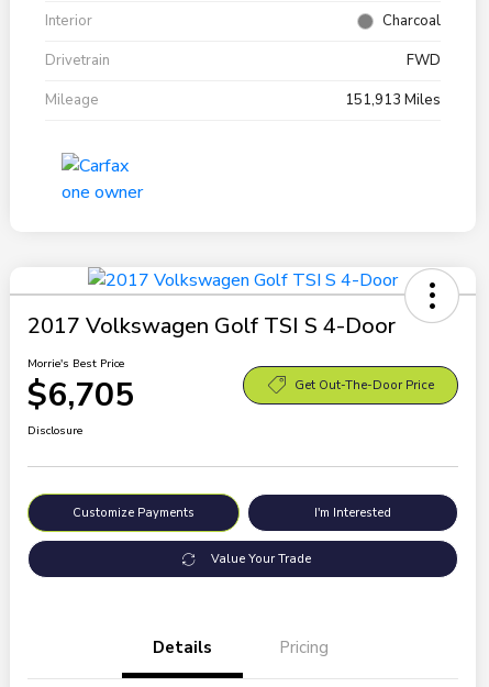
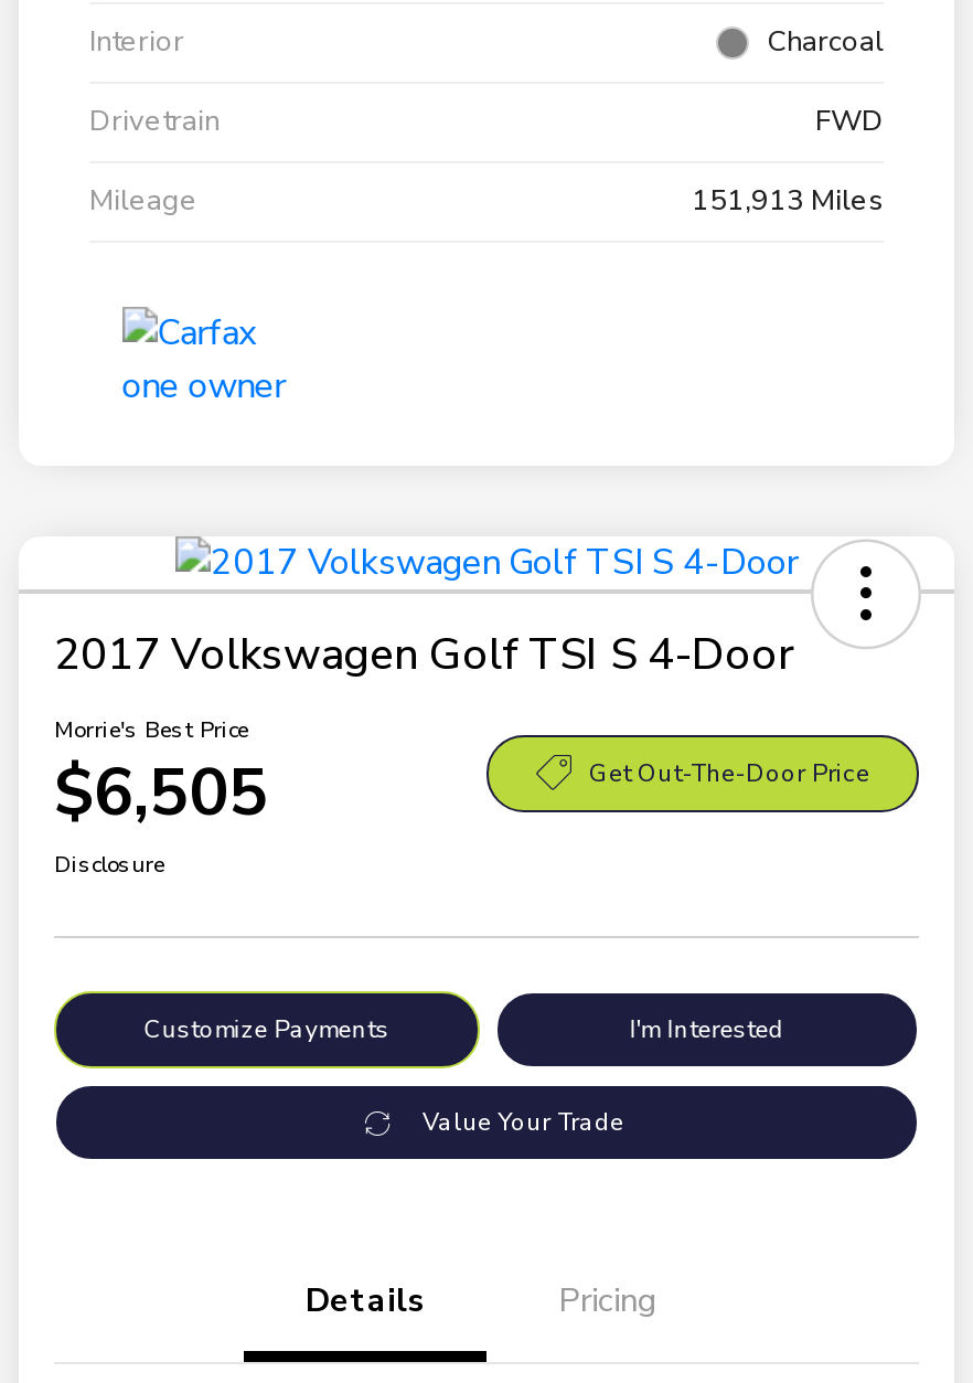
- $6,705
+ $6,505
